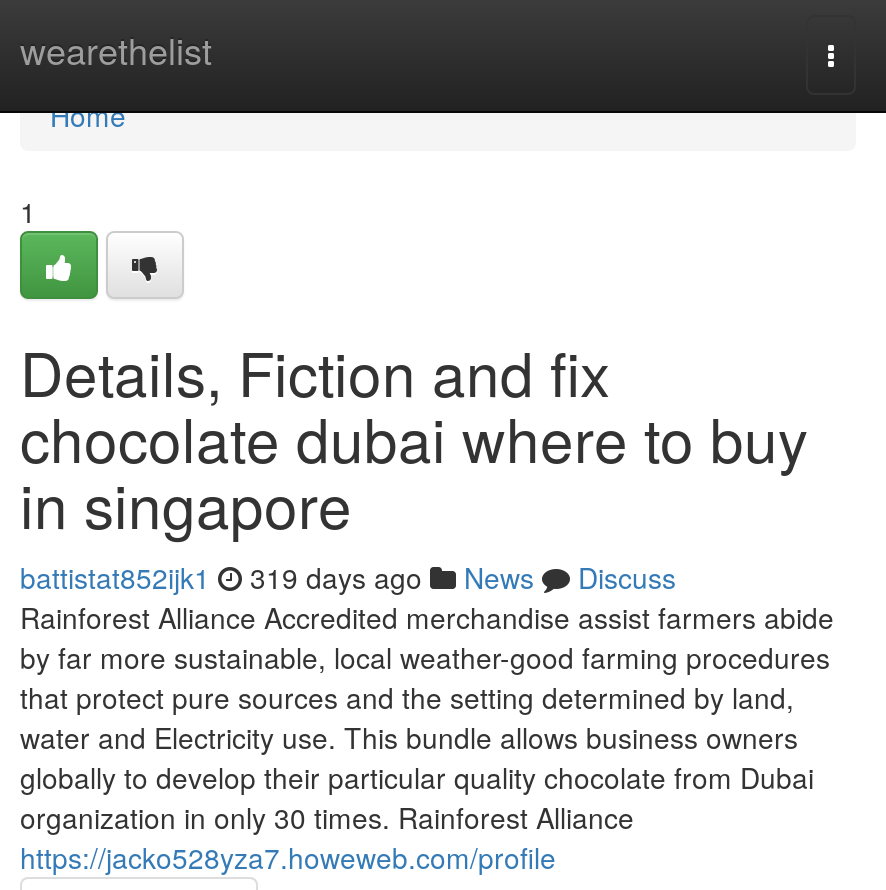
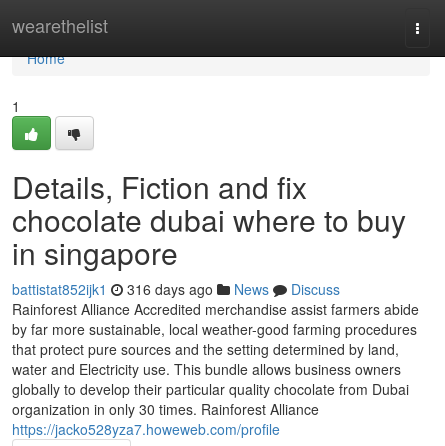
- battistat852ijk1 319 days ago News Discuss
+ battistat852ijk1 316 days ago News Discuss
